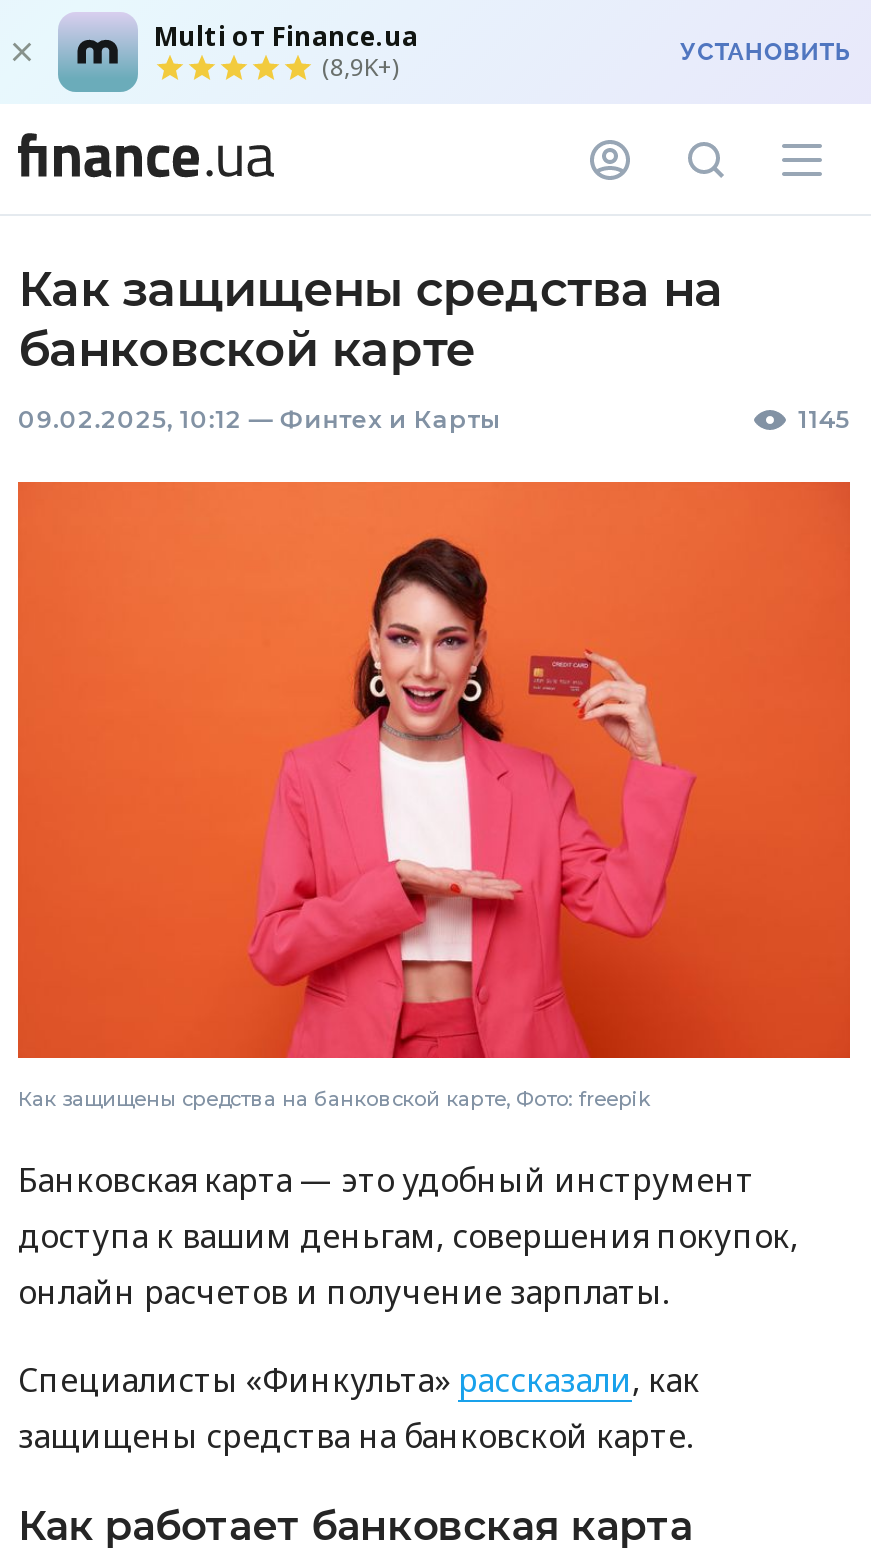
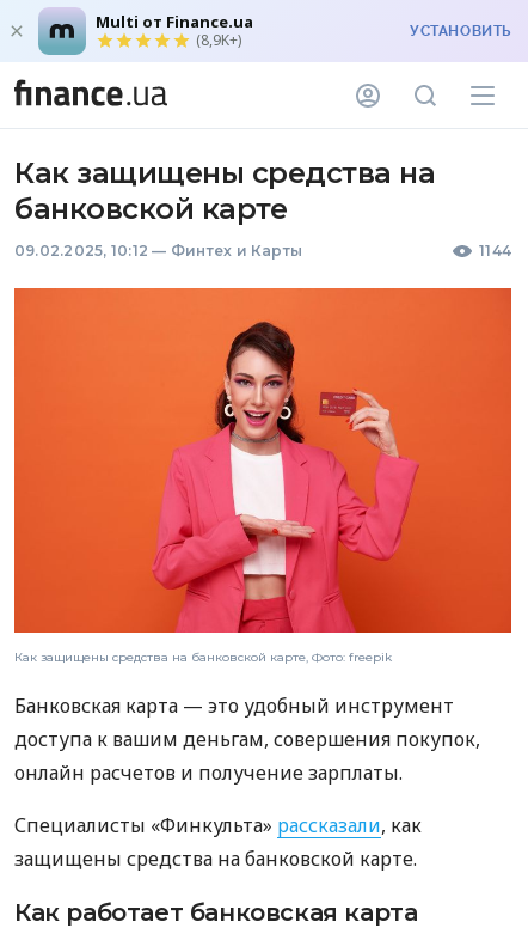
- 1145
+ 1144
